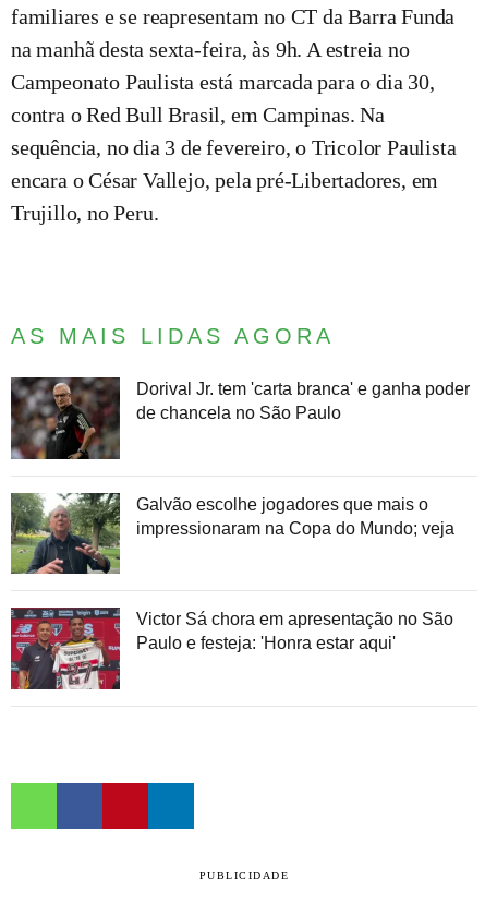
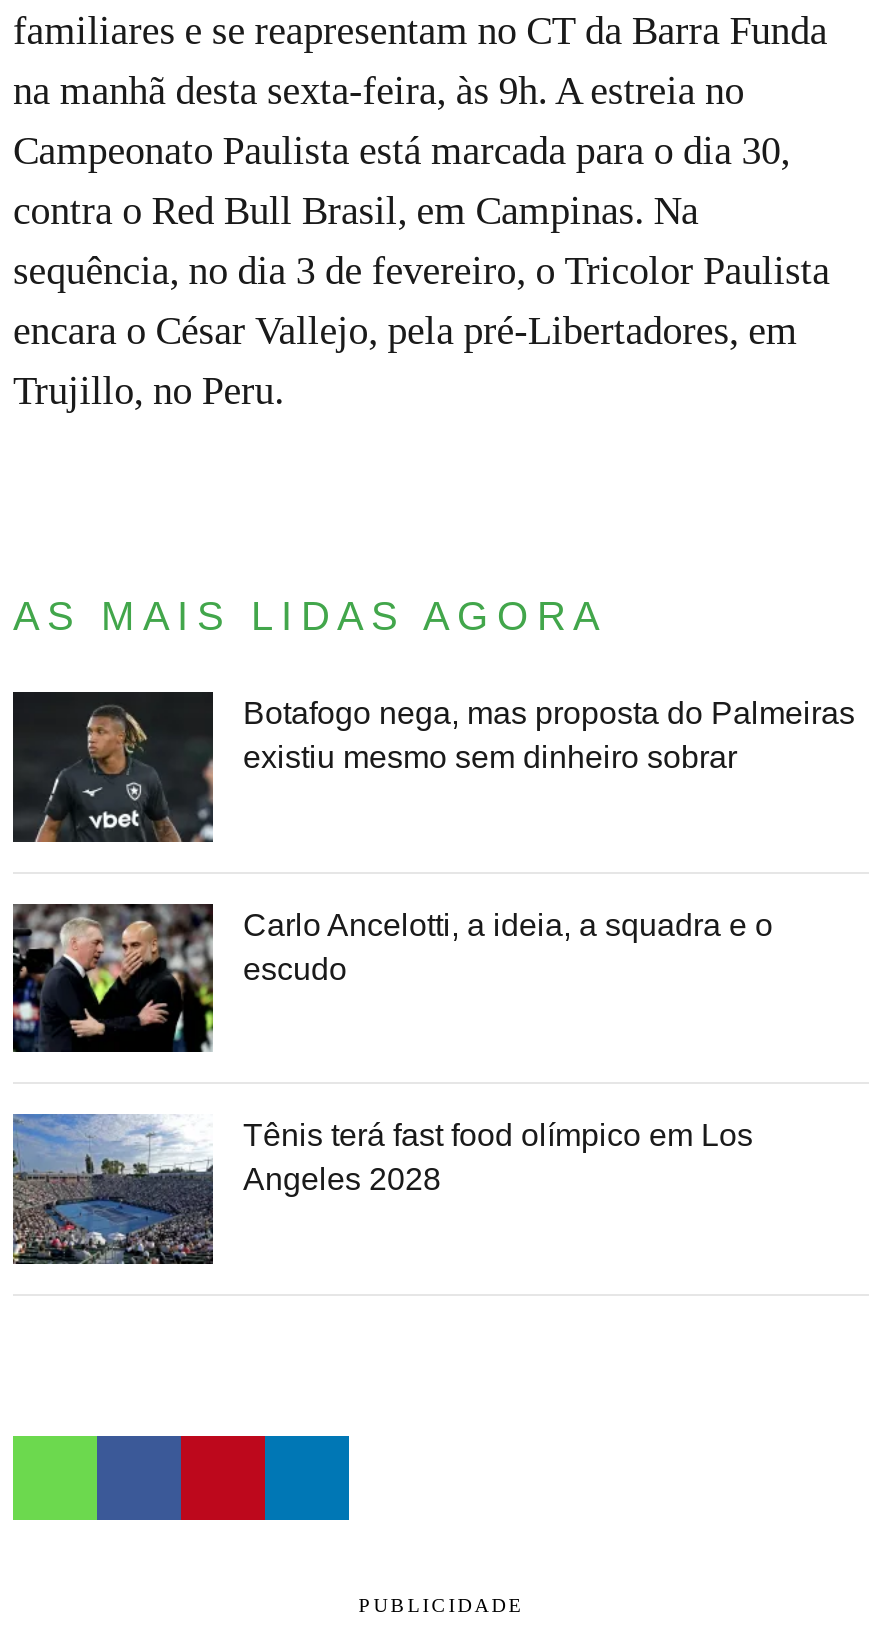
- [image]
- Dorival Jr. tem 'carta branca' e ganha poder
- de chancela no São Paulo
+ [image]
+ Botafogo nega, mas proposta do Palmeiras
+ existiu mesmo sem dinheiro sobrar

- [image]
- Galvão escolhe jogadores que mais o
- impressionaram na Copa do Mundo; veja
+ [image]
+ Carlo Ancelotti, a ideia, a squadra e o
+ escudo

- [image]
- Victor Sá chora em apresentação no São
- Paulo e festeja: 'Honra estar aqui'
+ [image]
+ Tênis terá fast food olímpico em Los
+ Angeles 2028
